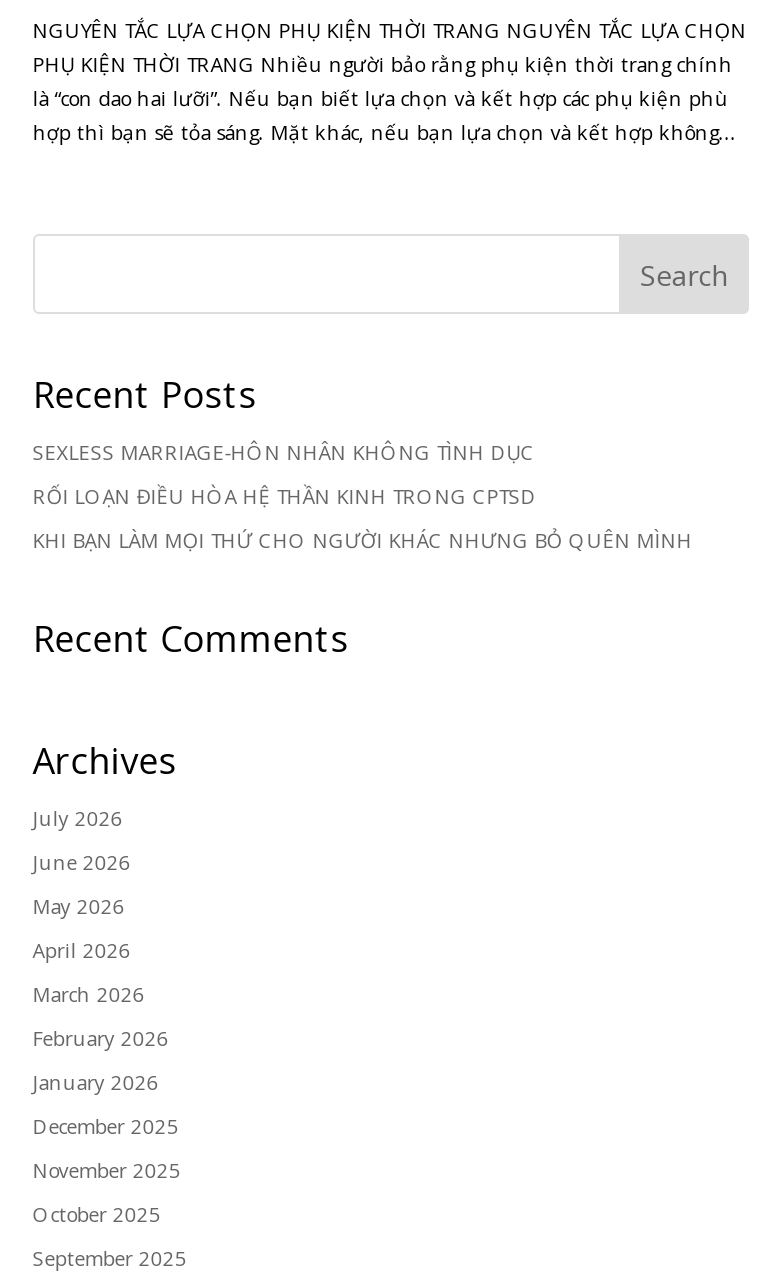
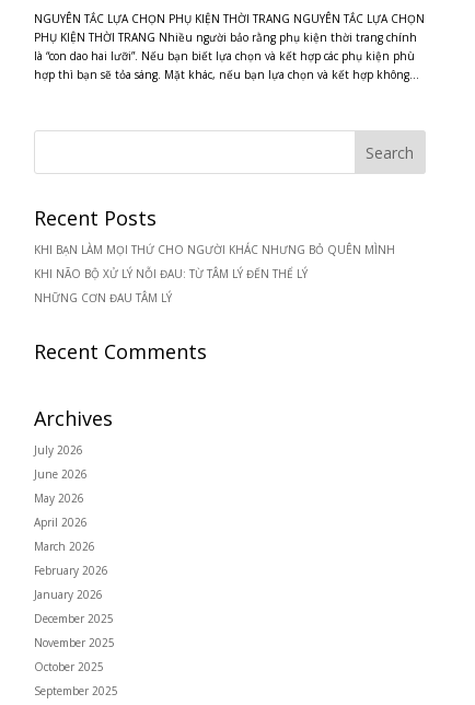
- SEXLESS MARRIAGE-HÔN NHÂN KHÔNG TÌNH DỤC
- RỐI LOẠN ĐIỀU HÒA HỆ THẦN KINH TRONG CPTSD

moved up: KHI BẠN LÀM MỌI THỨ CHO NGƯỜI KHÁC NHƯNG BỎ QUÊN MÌNH

+ KHI NÃO BỘ XỬ LÝ NỖI ĐAU: TỪ TÂM LÝ ĐẾN THỂ LÝ
+ NHỮNG CƠN ĐAU TÂM LÝ
